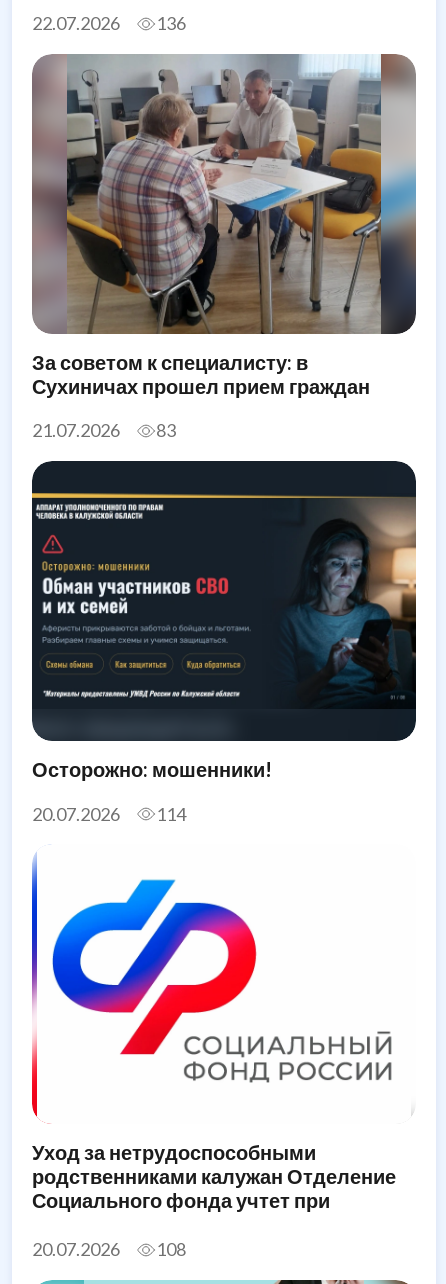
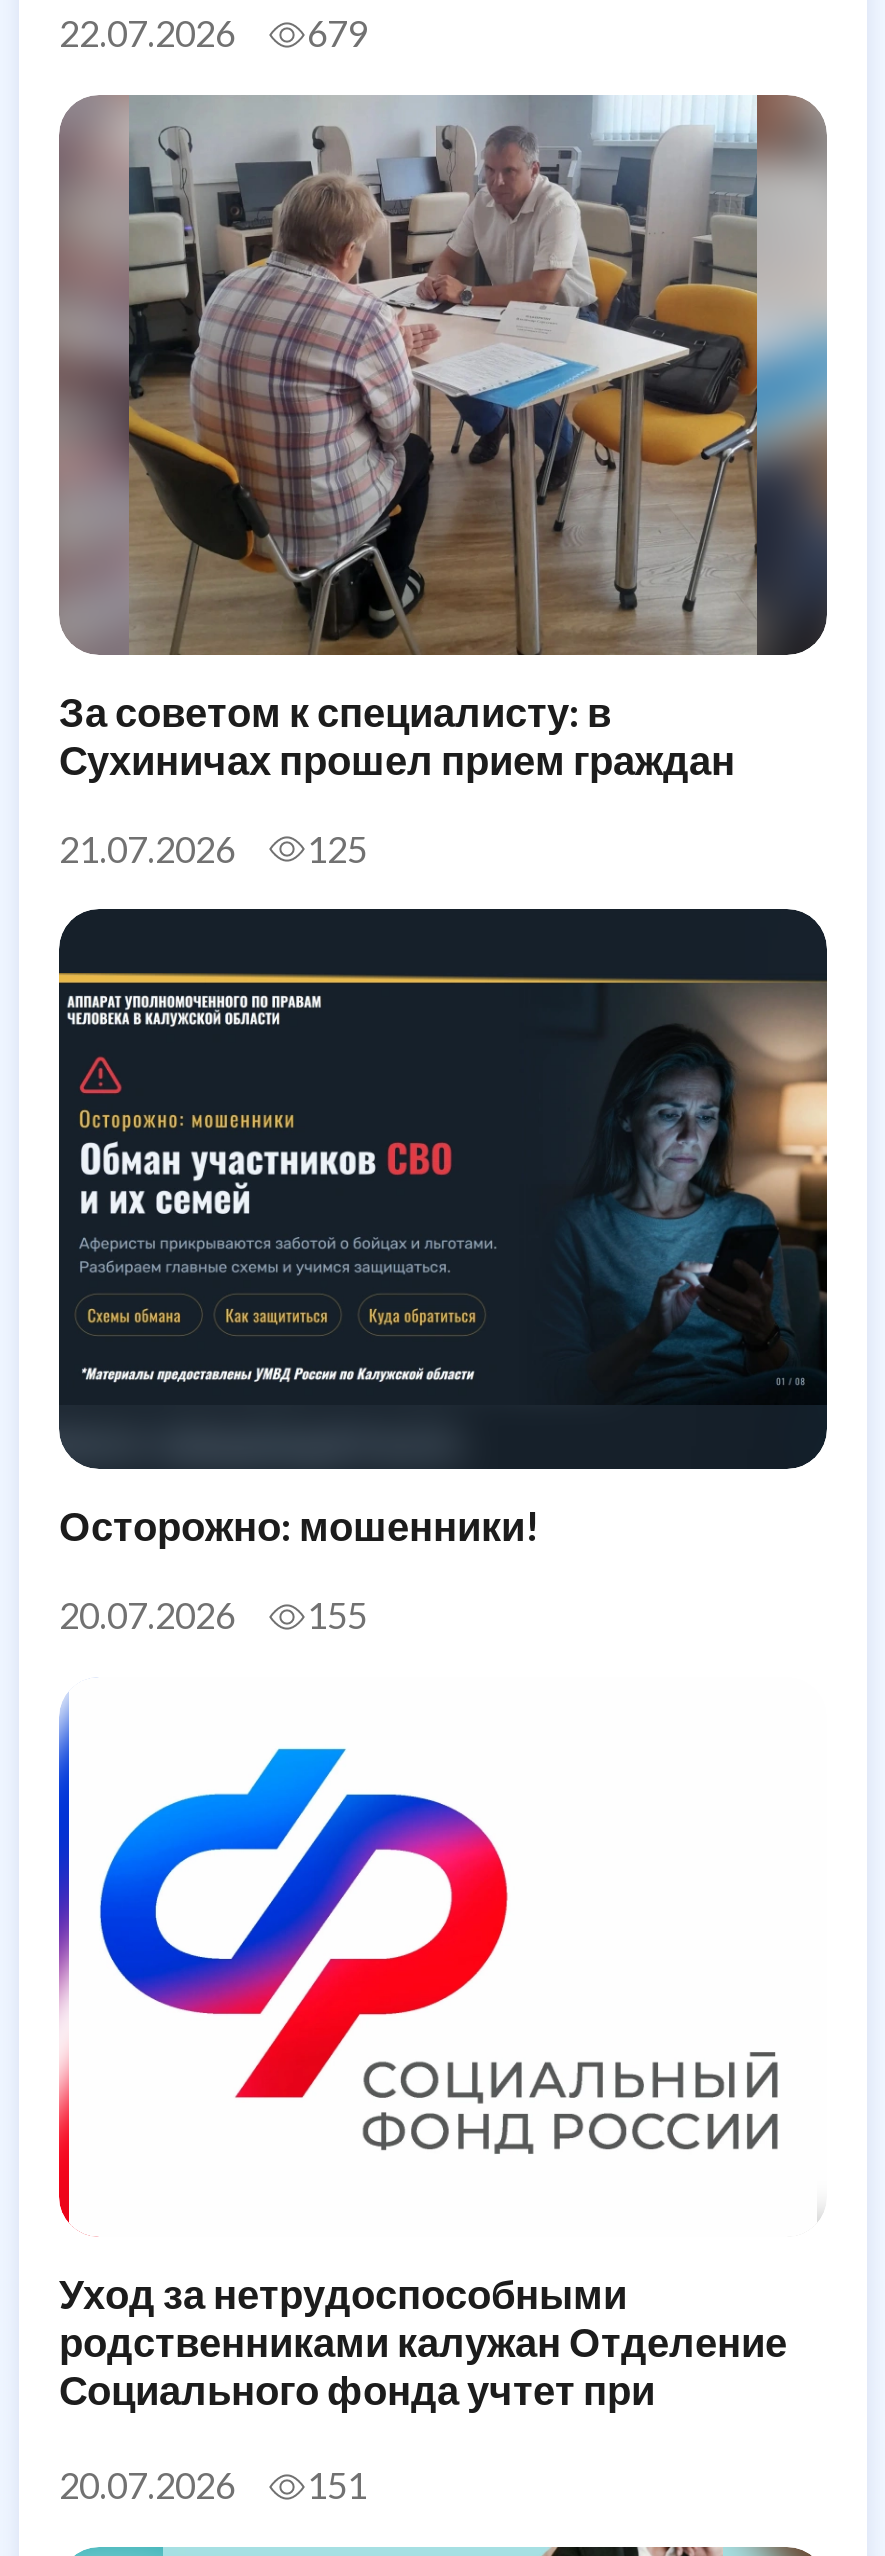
- 22.07.2026 136
+ 22.07.2026 679

- 21.07.2026 83
+ 21.07.2026 125

- 20.07.2026 114
+ 20.07.2026 155

- 20.07.2026 108
+ 20.07.2026 151
